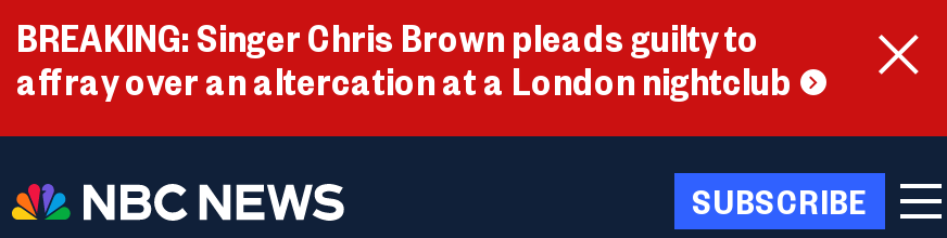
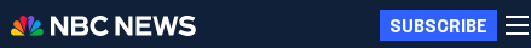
- BREAKING: Singer Chris Brown pleads guilty to
- affray over an altercation at a London nightclub
